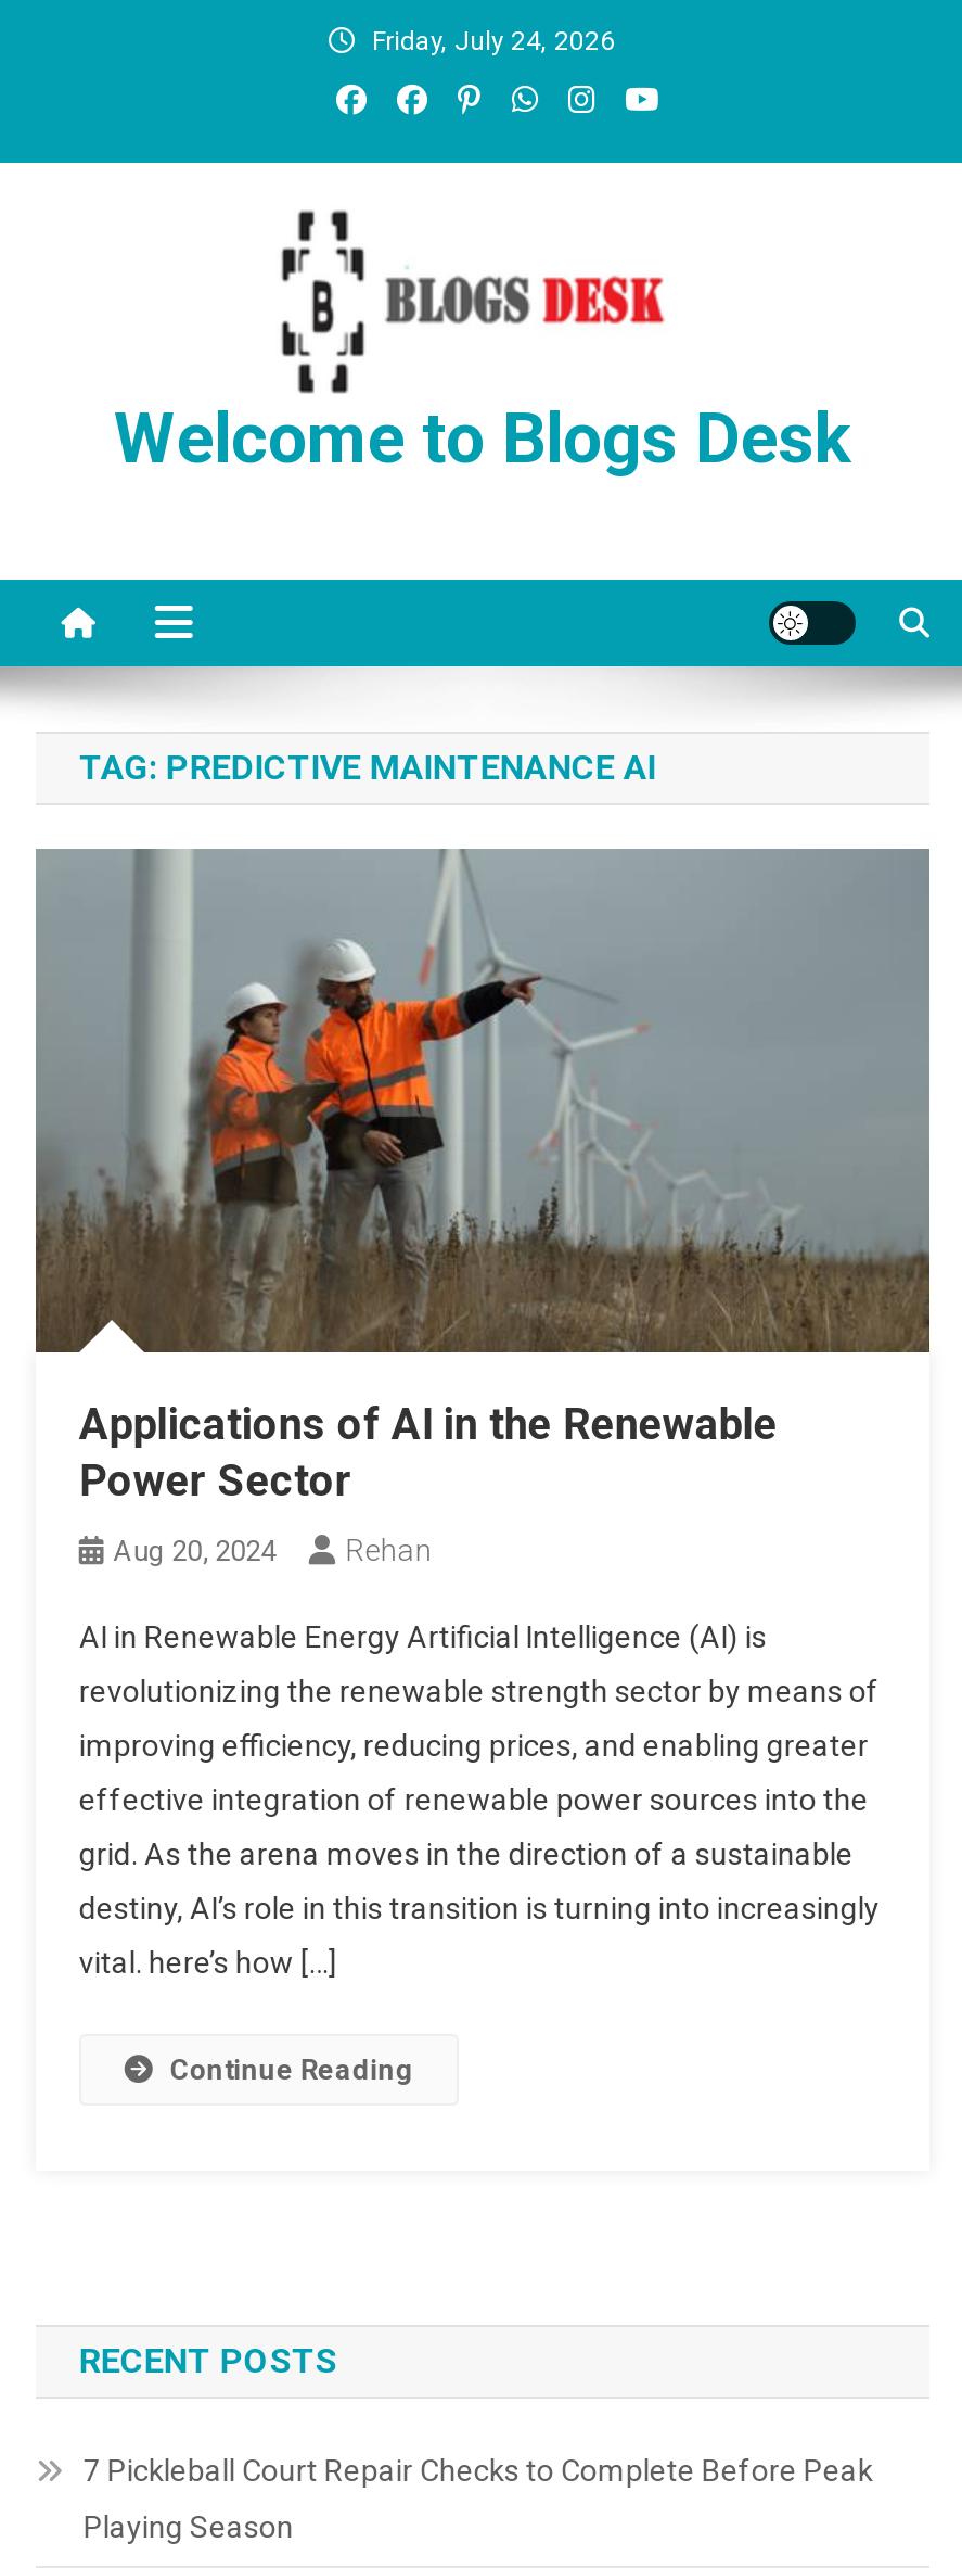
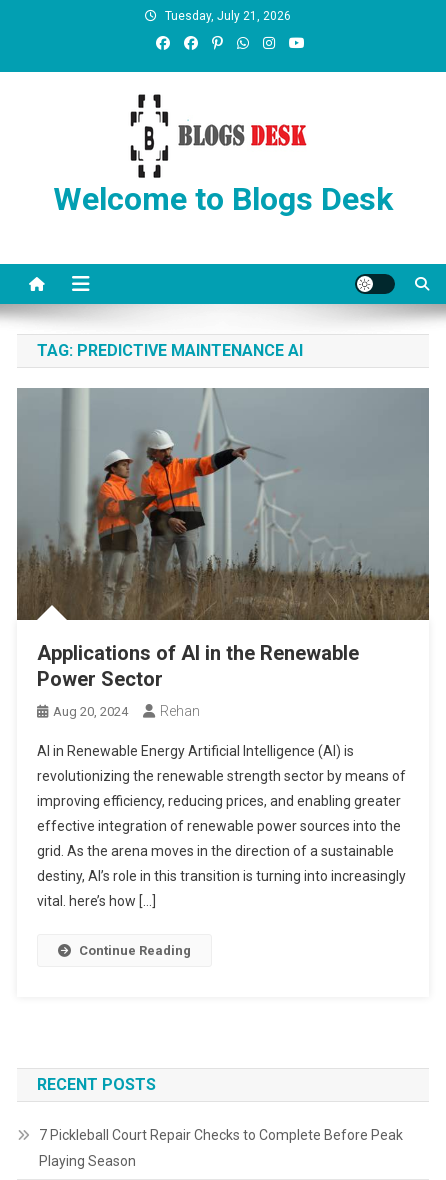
- Friday, July 24, 2026
+ Tuesday, July 21, 2026
